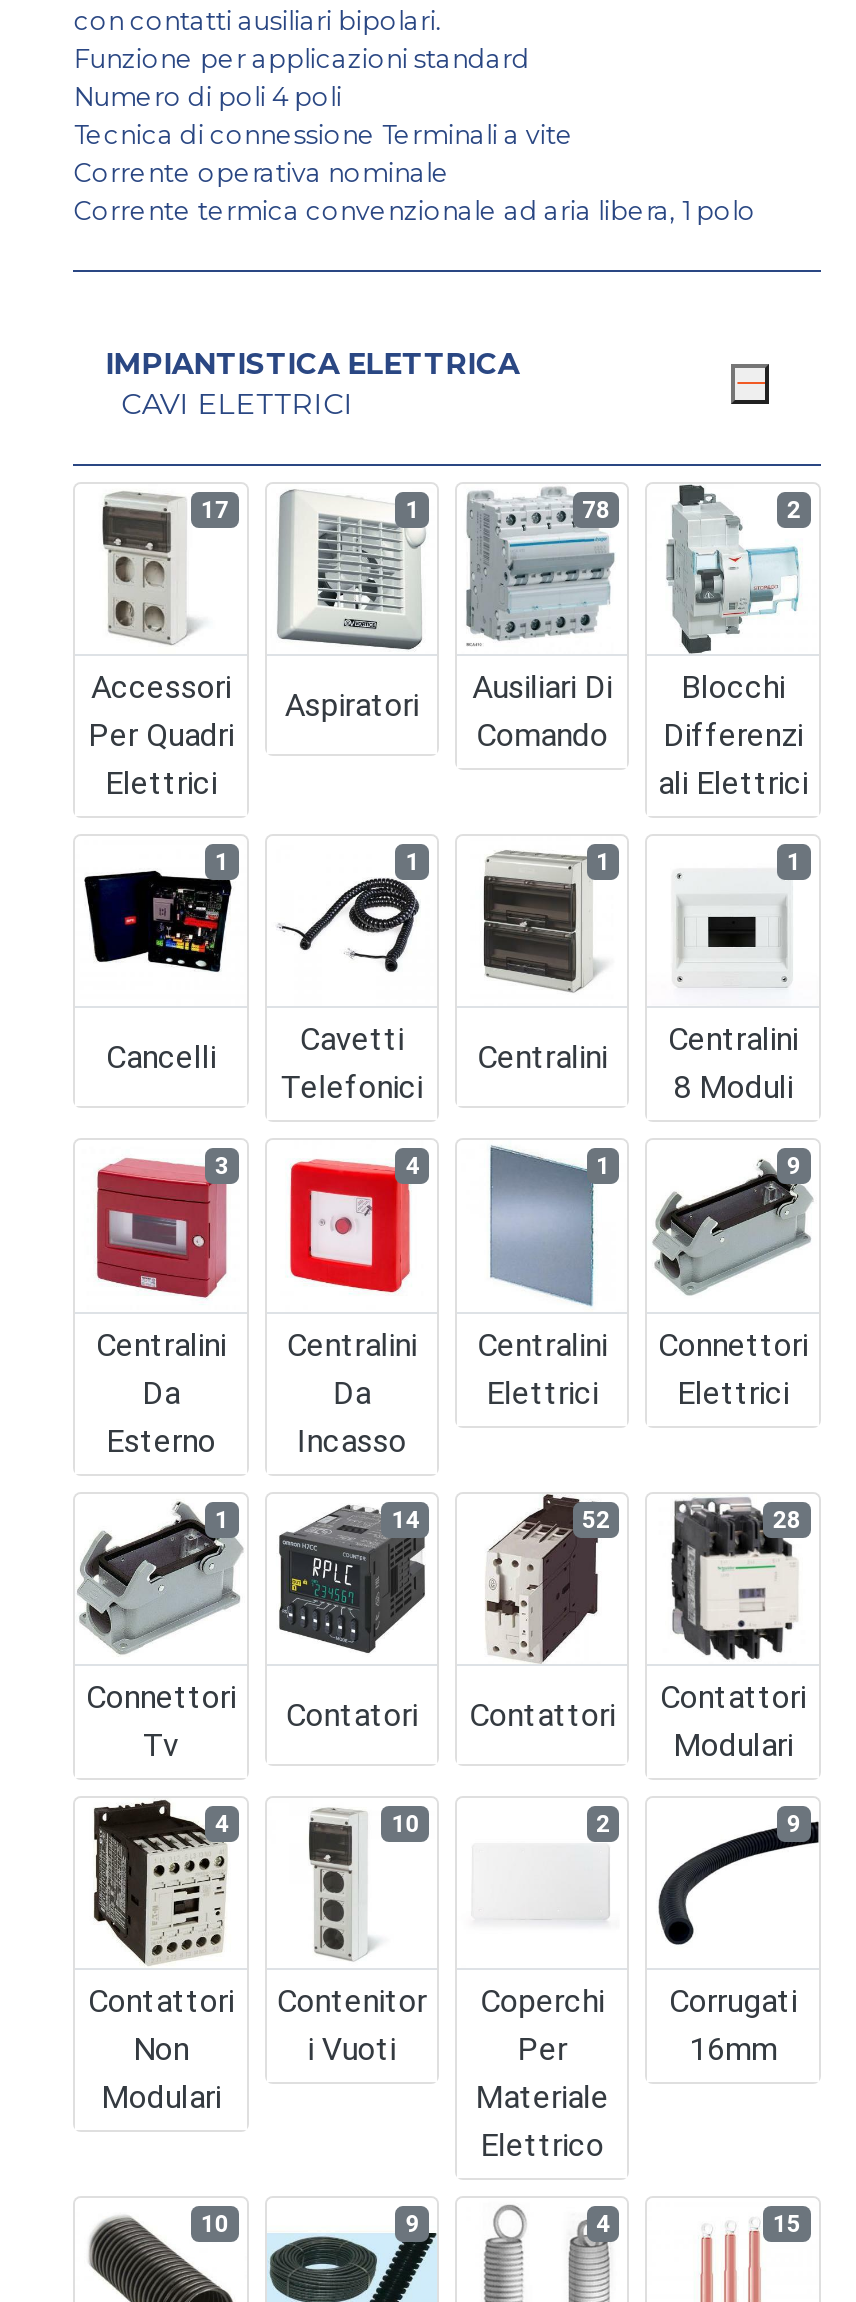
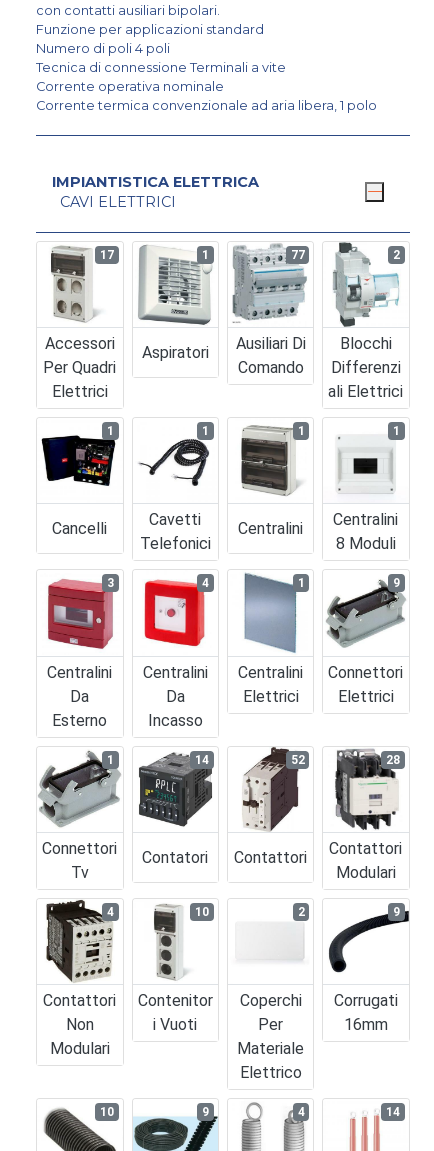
- 78
+ 77

- 15
+ 14
